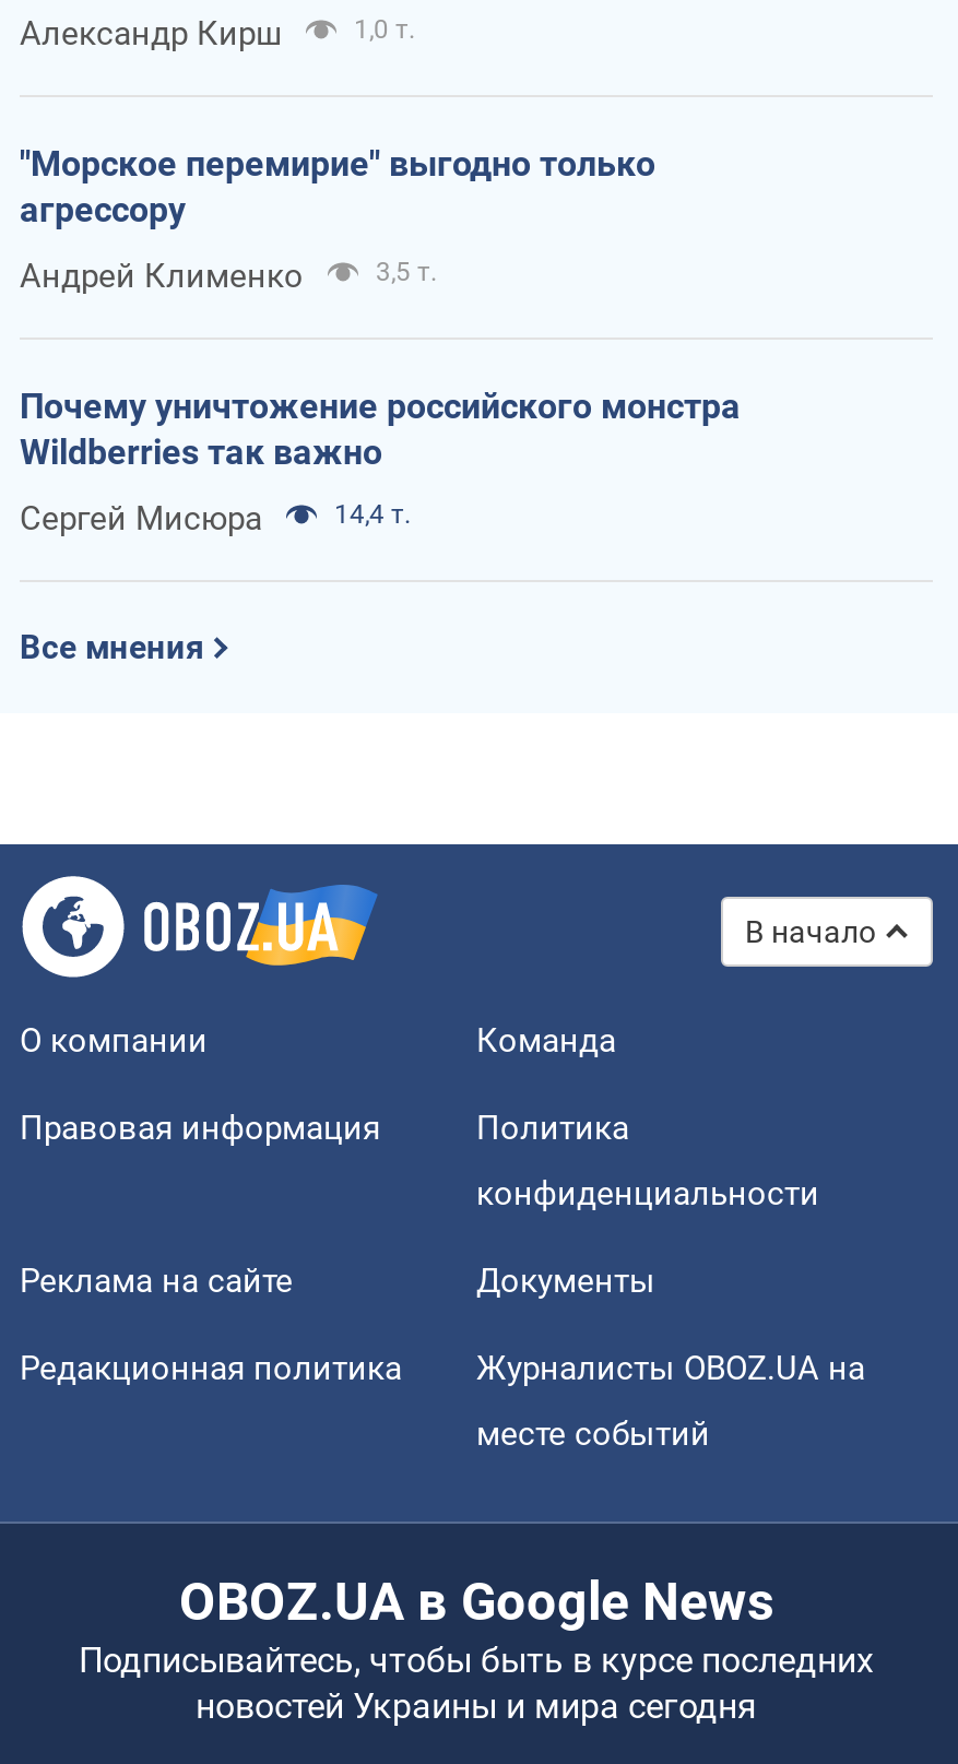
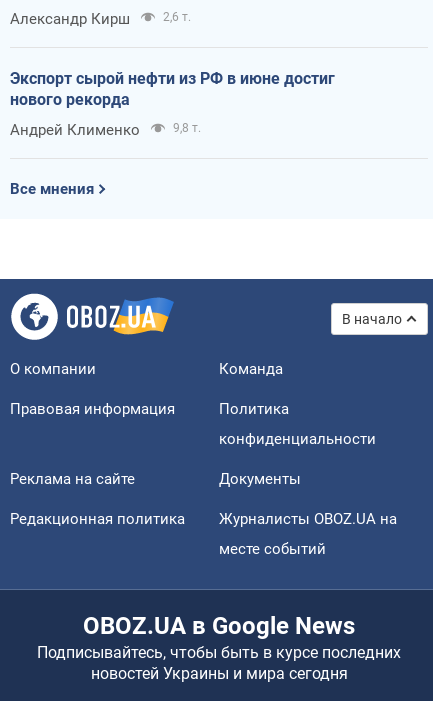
- 1,0 т.
+ 2,6 т.

- "Морское перемирие" выгодно только
- агрессору
+ Экспорт сырой нефти из РФ в июне достиг
+ нового рекорда

- 3,5 т.
- Почему уничтожение российского монстра
- Wildberries так важно
- Сергей Мисюра
- 14,4 т.
+ 9,8 т.
